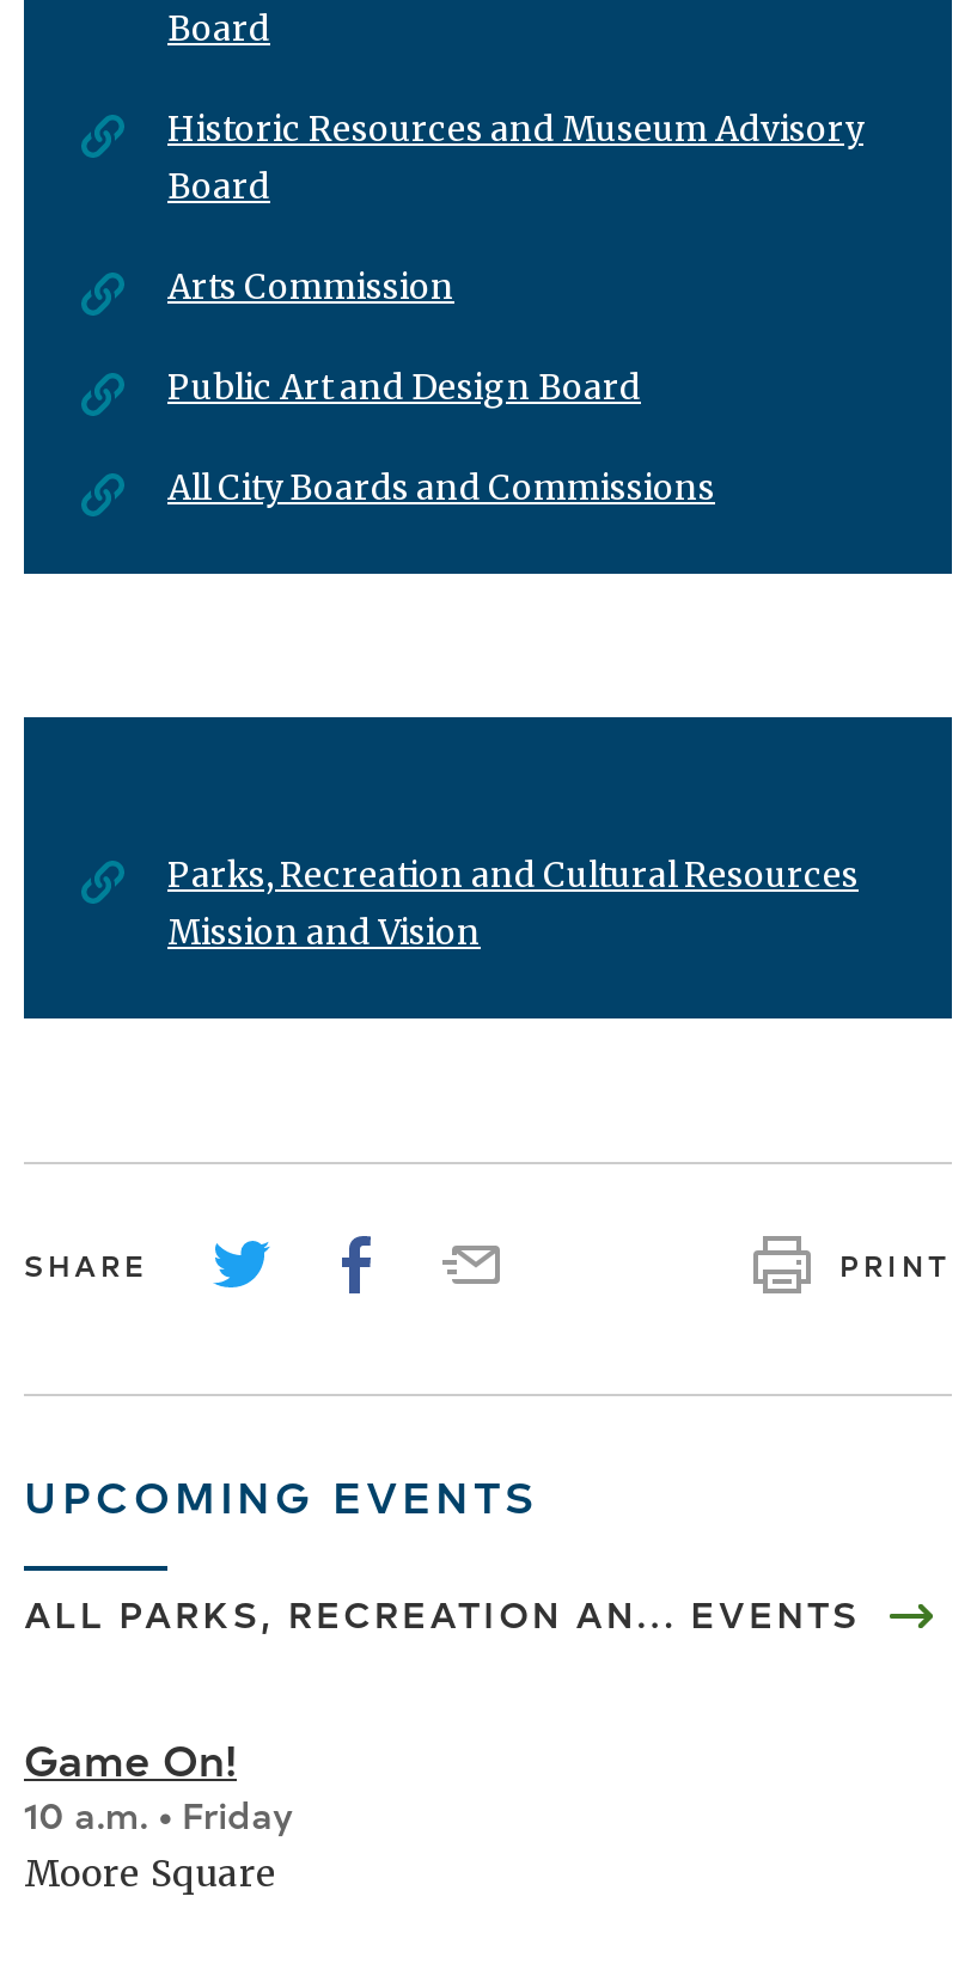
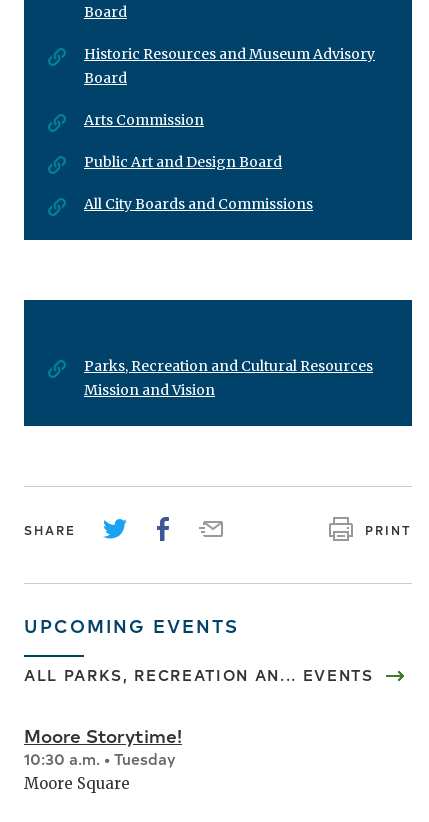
- Game On!
- 10 a.m. • Friday
+ Moore Storytime!
+ 10:30 a.m. • Tuesday
